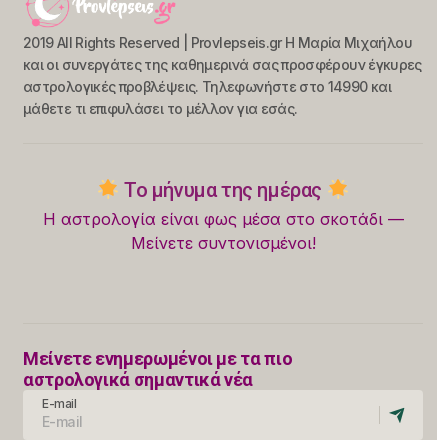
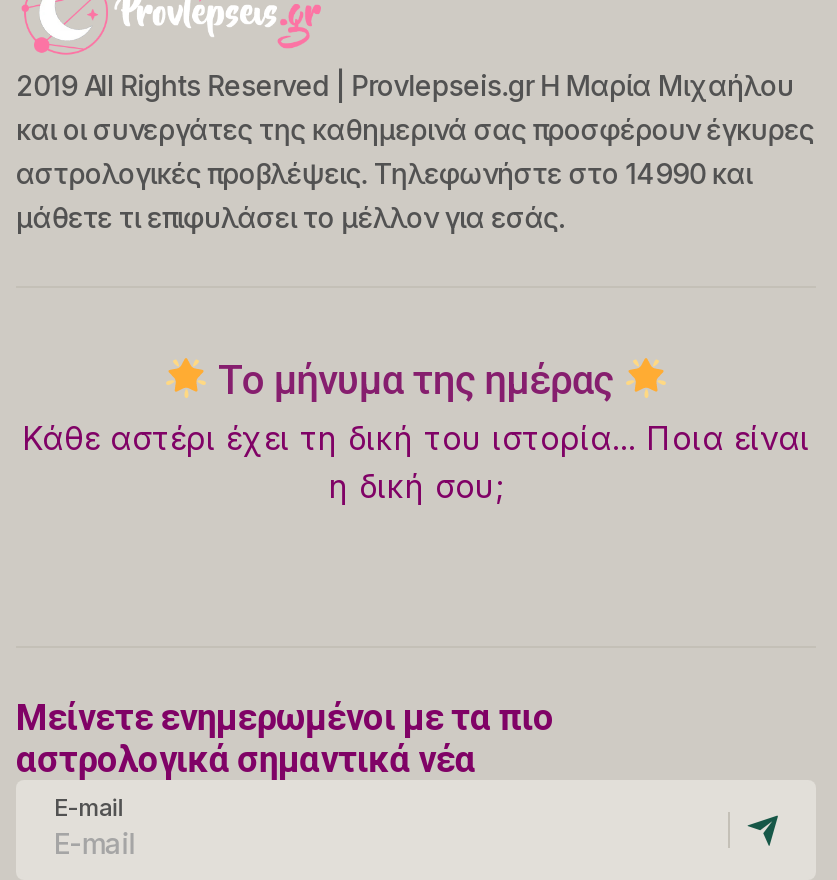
- Η αστρολογία είναι φως μέσα στο σκοτάδι —
- Μείνετε συντονισμένοι!
+ Κάθε αστέρι έχει τη δική του ιστορία... Ποια είναι
+ η δική σου;
